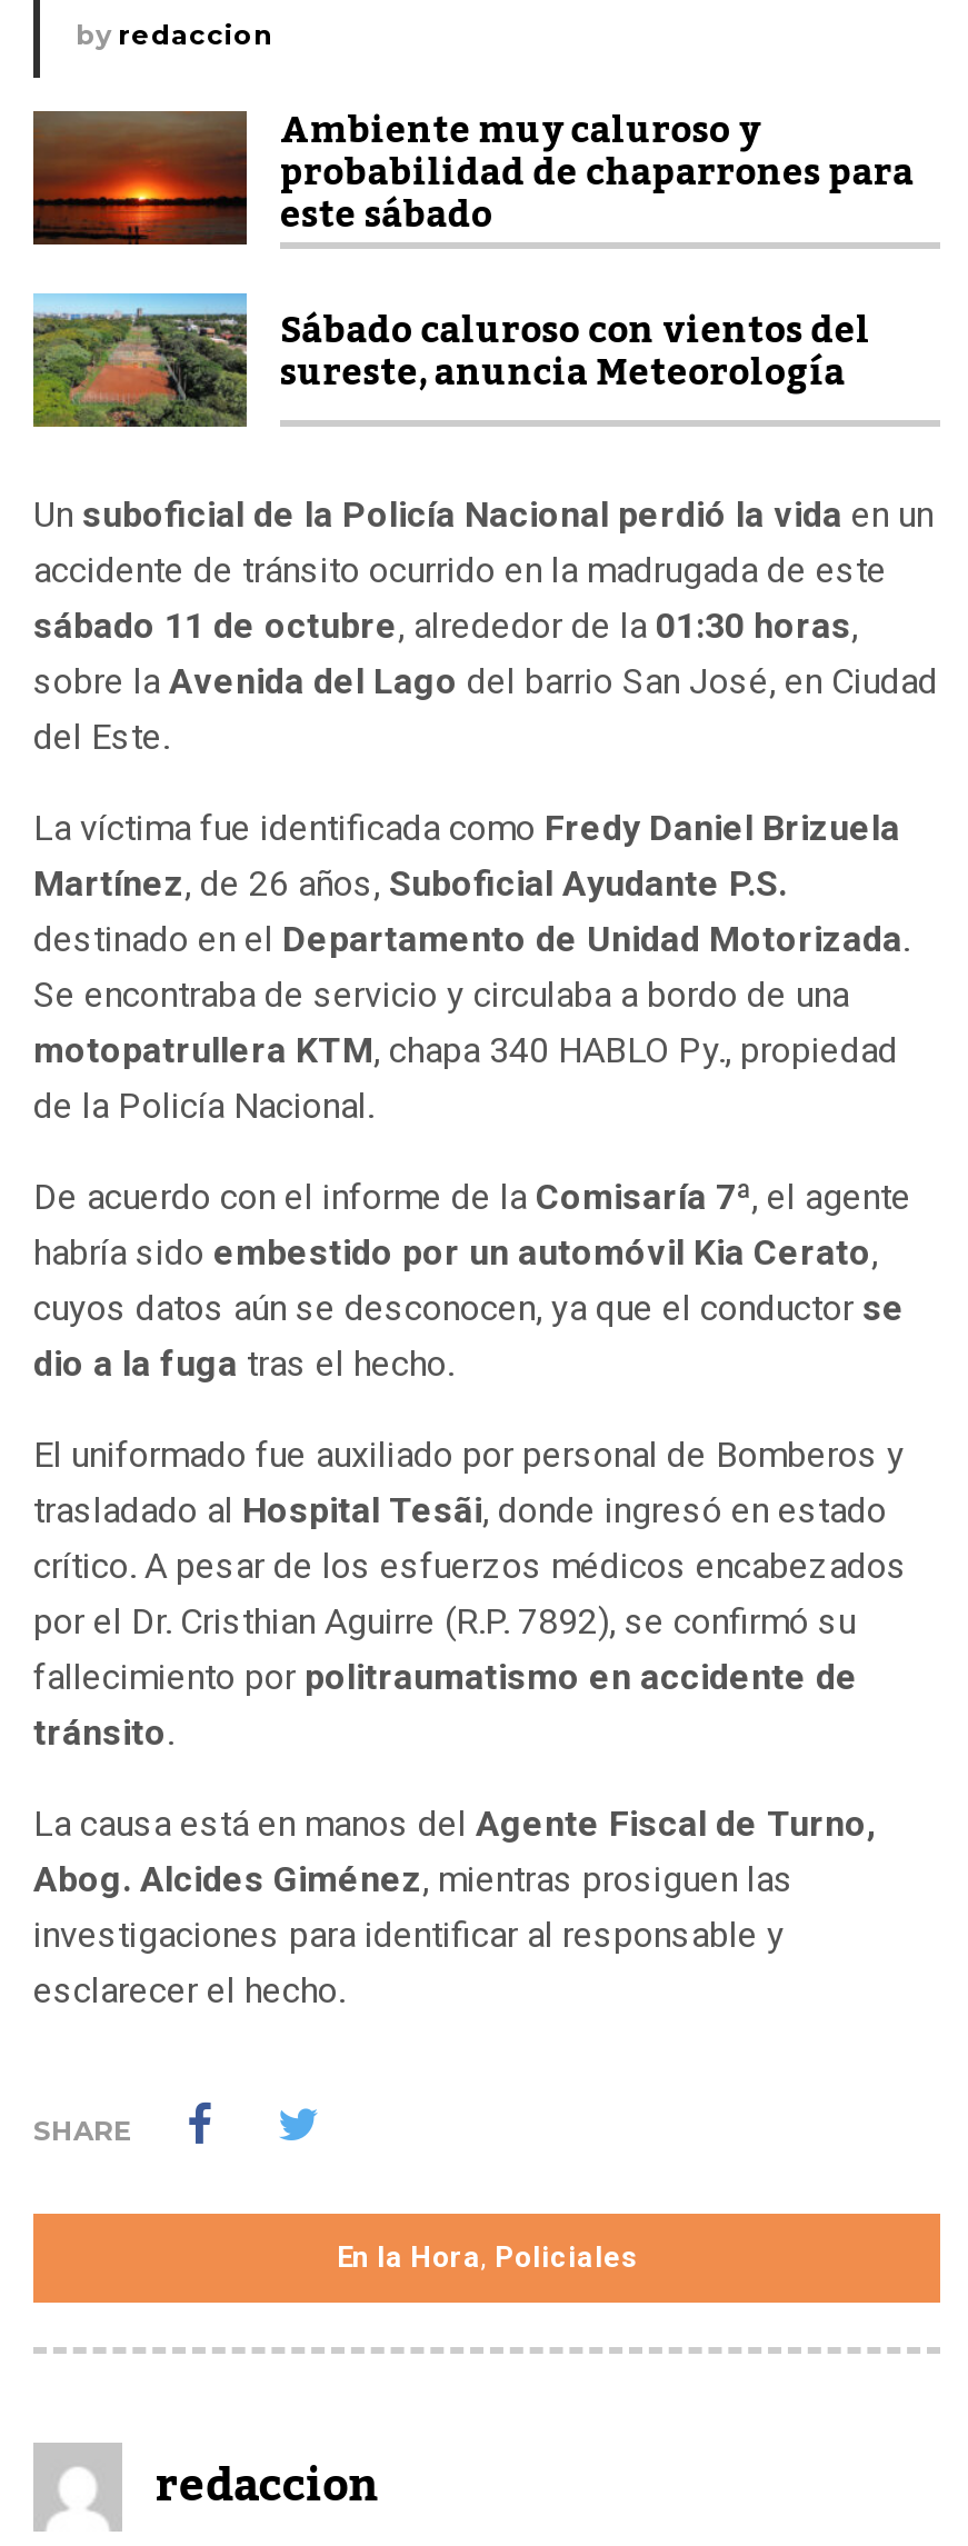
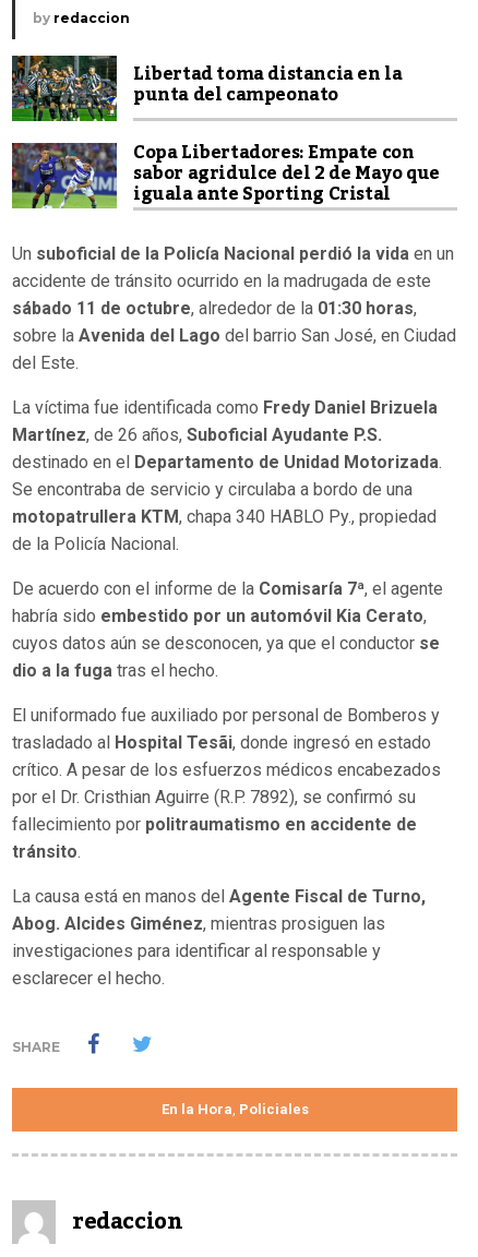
- [image]
- Ambiente muy caluroso y
- probabilidad de chaparrones para
- este sábado
+ [image]
+ Libertad toma distancia en la
+ punta del campeonato

- [image]
- Sábado caluroso con vientos del
- sureste, anuncia Meteorología
+ [image]
+ Copa Libertadores: Empate con
+ sabor agridulce del 2 de Mayo que
+ iguala ante Sporting Cristal
